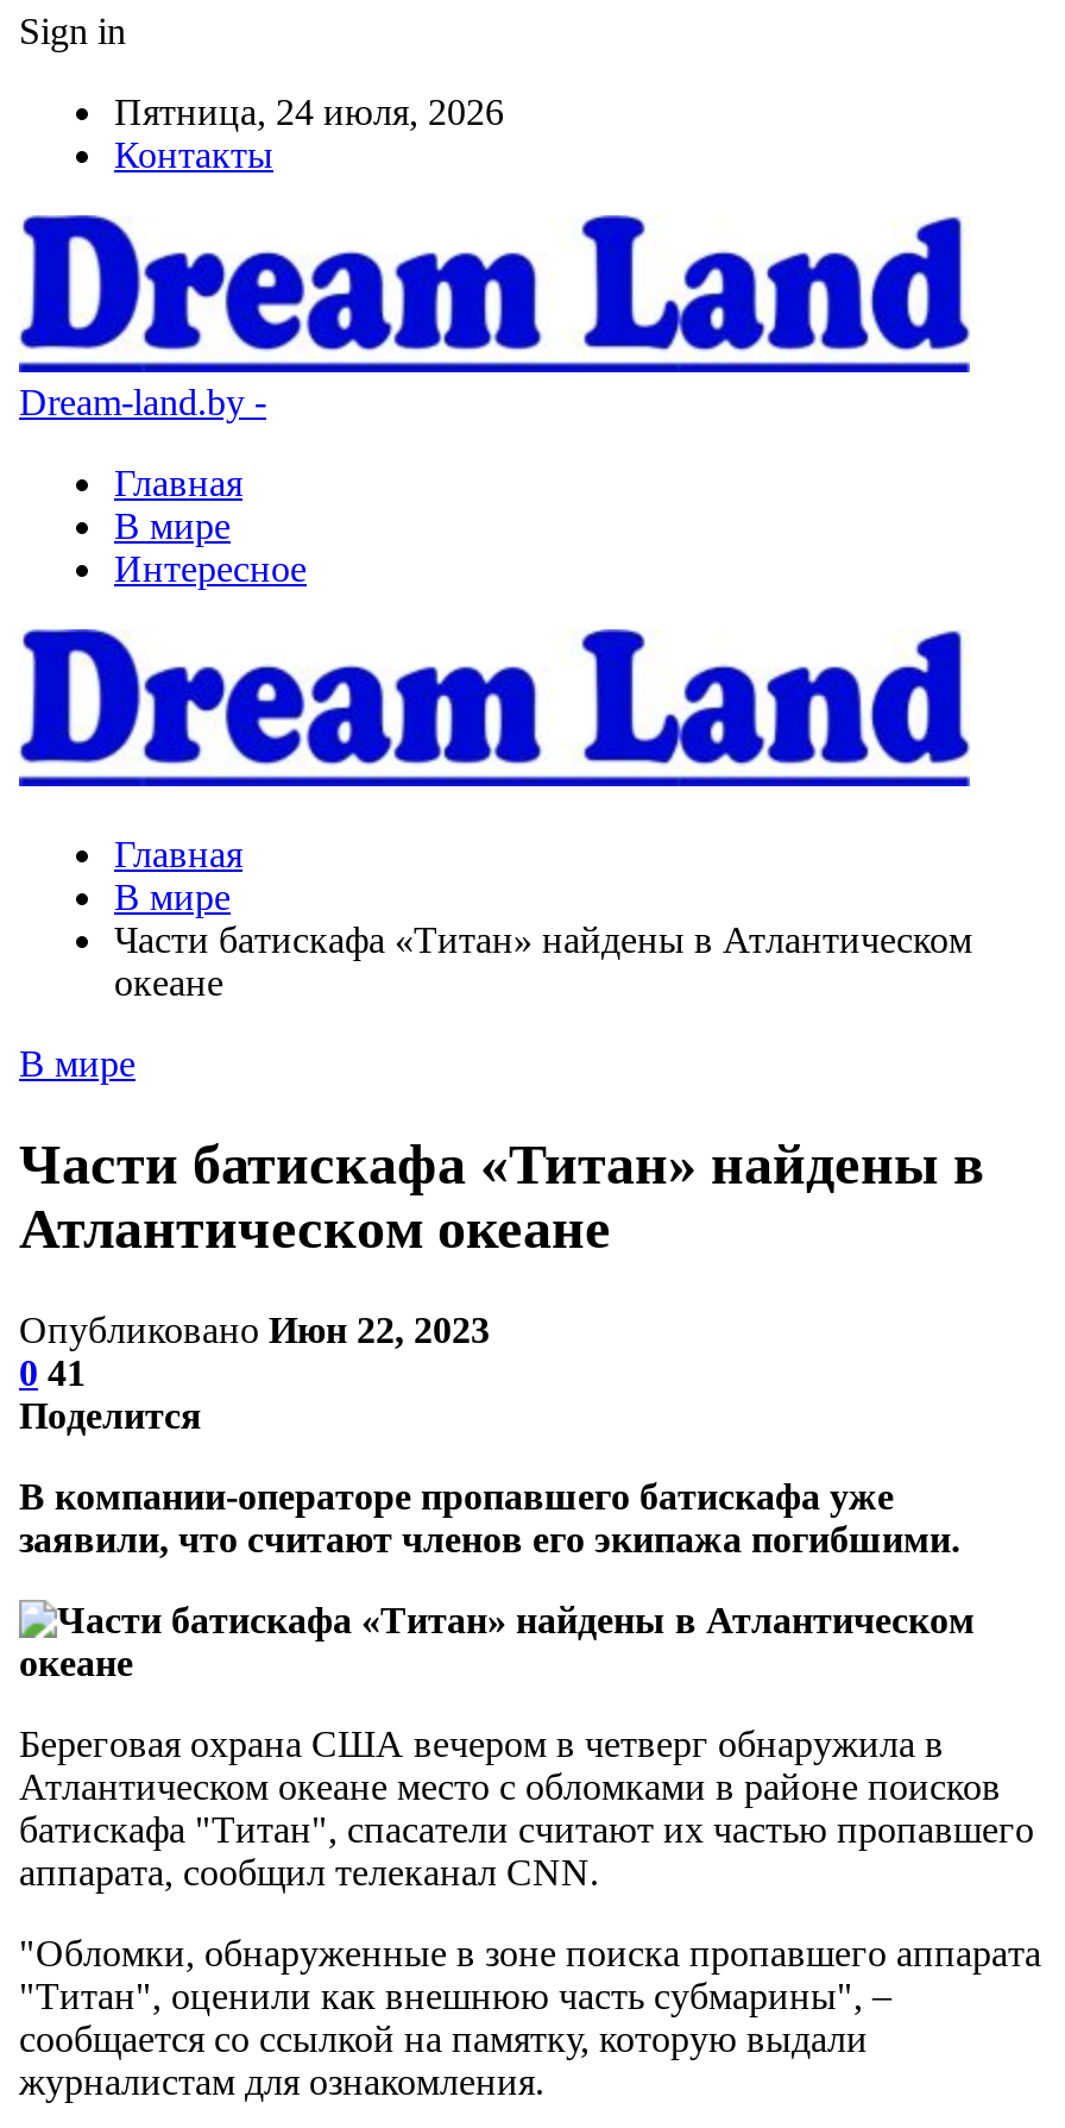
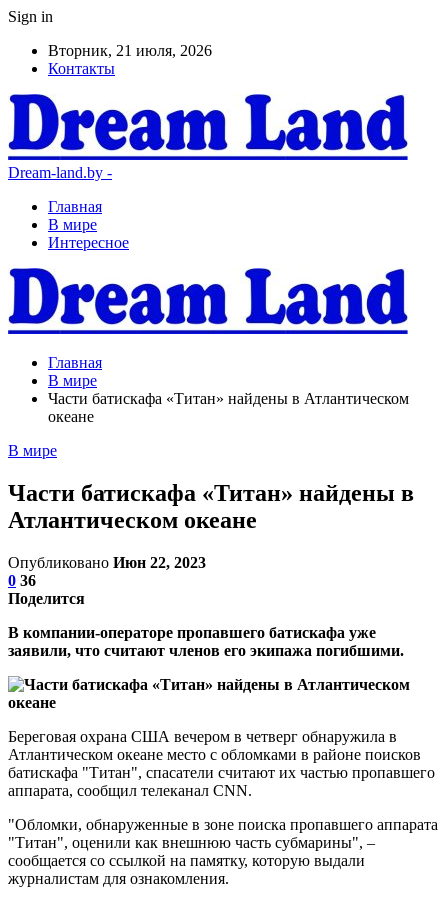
- Пятница, 24 июля, 2026
+ Вторник, 21 июля, 2026

- 0 41
+ 0 36
